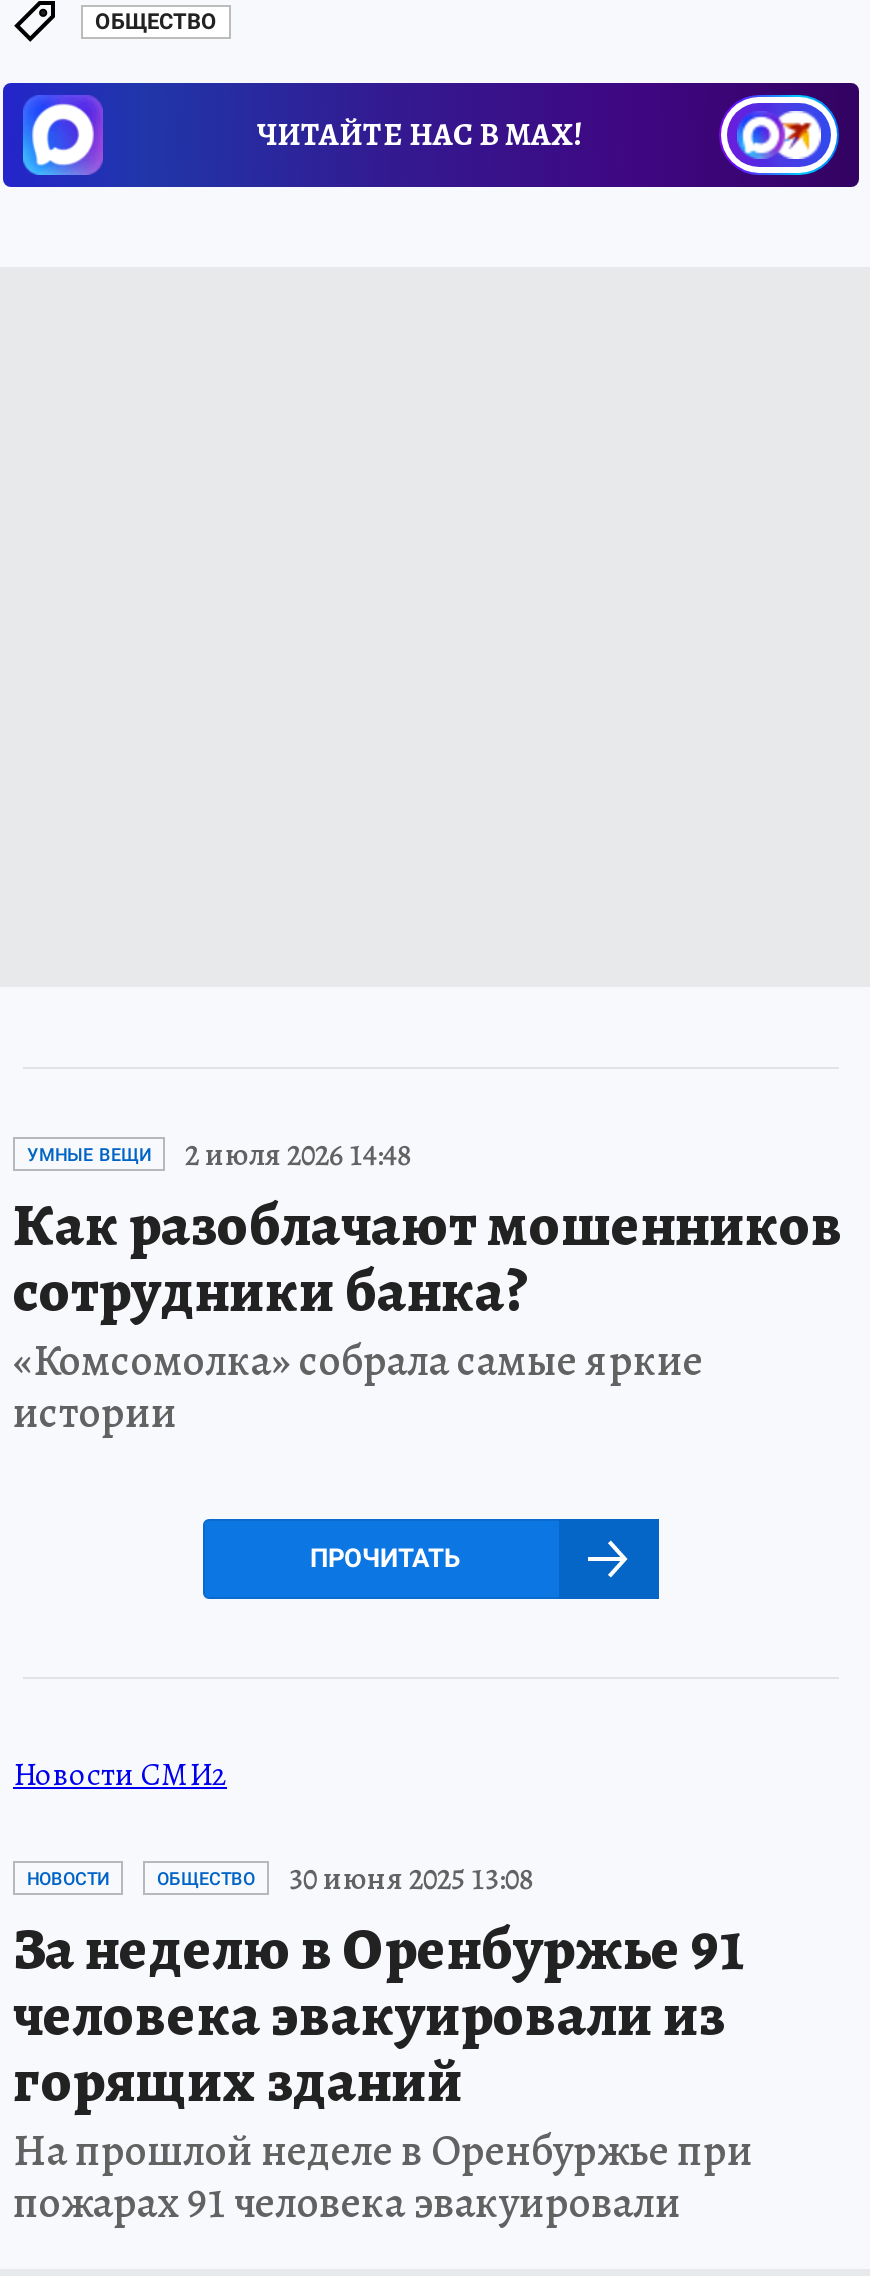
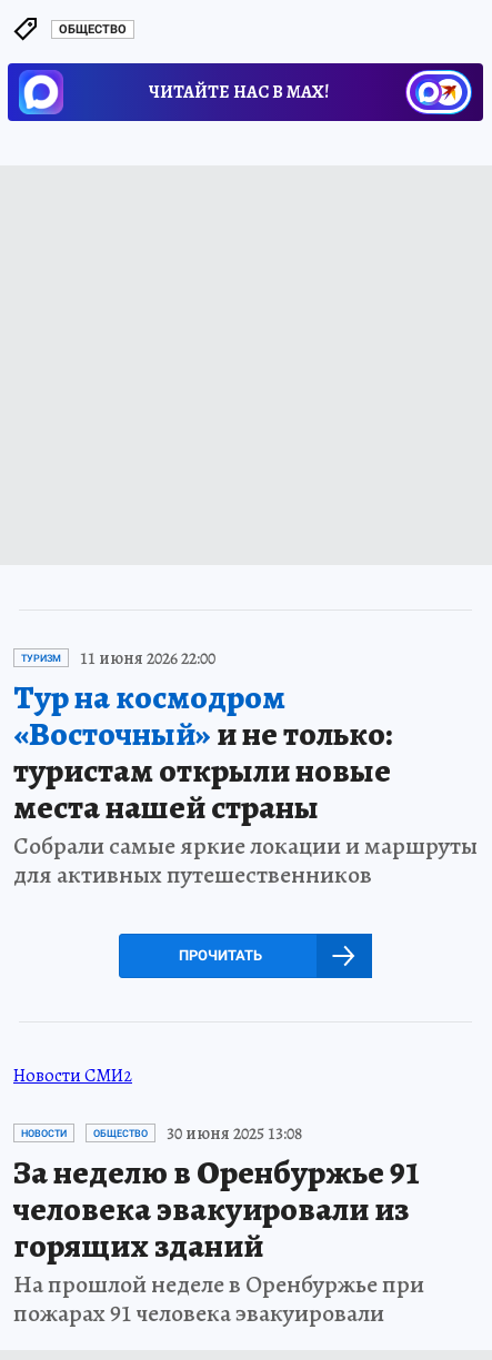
- УМНЫЕ ВЕЩИ
- 2 июля 2026 14:48
- Как разоблачают мошенников
- сотрудники банка?
- «Комсомолка» собрала самые яркие
- истории
+ ТУРИЗМ
+ 11 июня 2026 22:00
+ Тур на космодром
+ «Восточный»и не только:
+ туристам открыли новые
+ места нашей страны
+ Собрали самые яркие локации и маршруты
+ для активных путешественников
